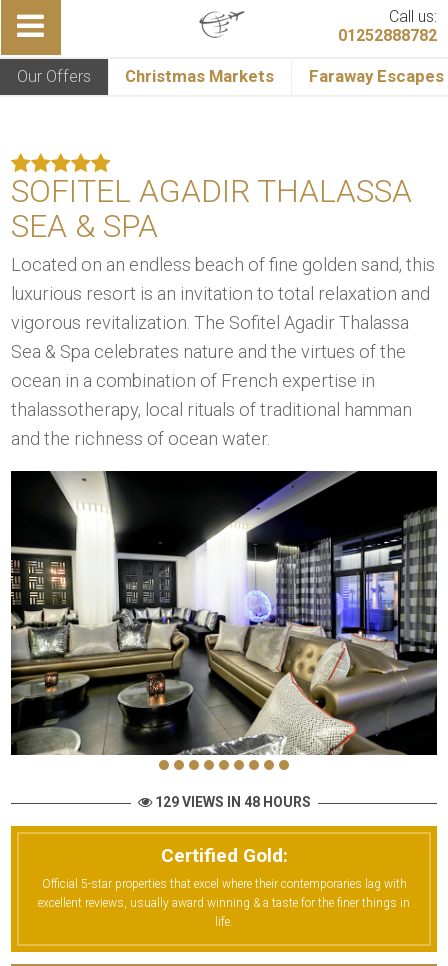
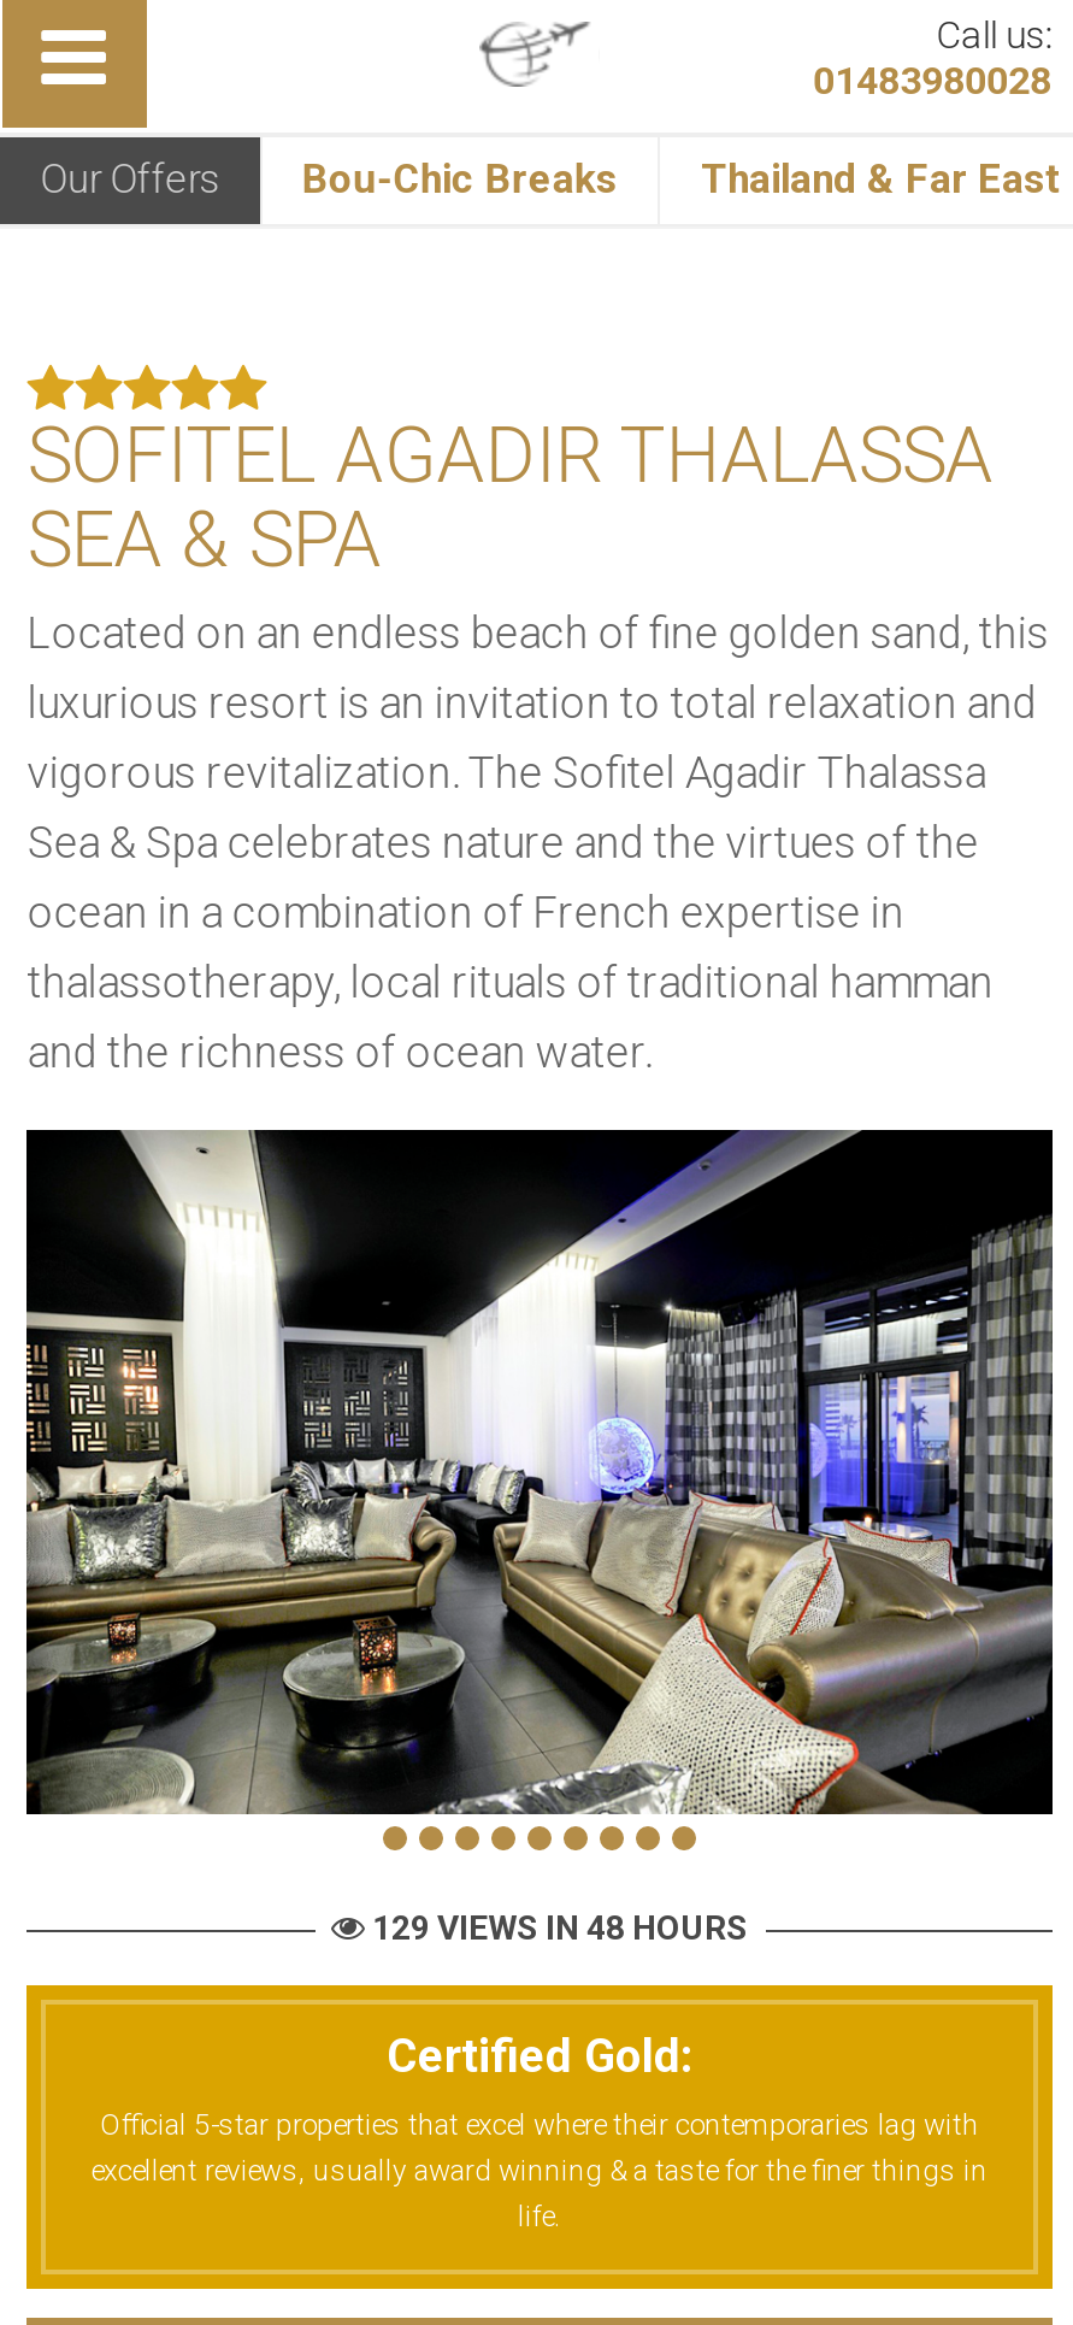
- 01252888782
+ 01483980028

- Christmas Markets
- Faraway Escapes
+ Bou-Chic Breaks
+ Thailand & Far East
